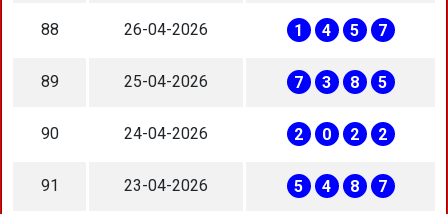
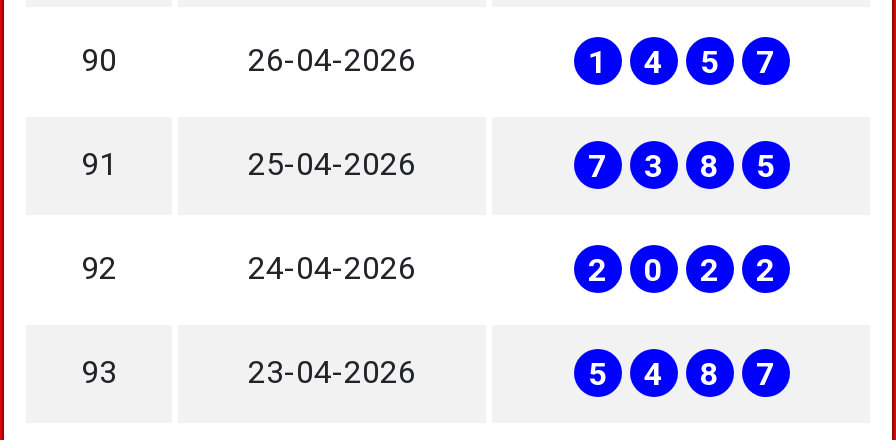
- 88
+ 90

- 89
+ 91

- 90
+ 92

- 91
+ 93
